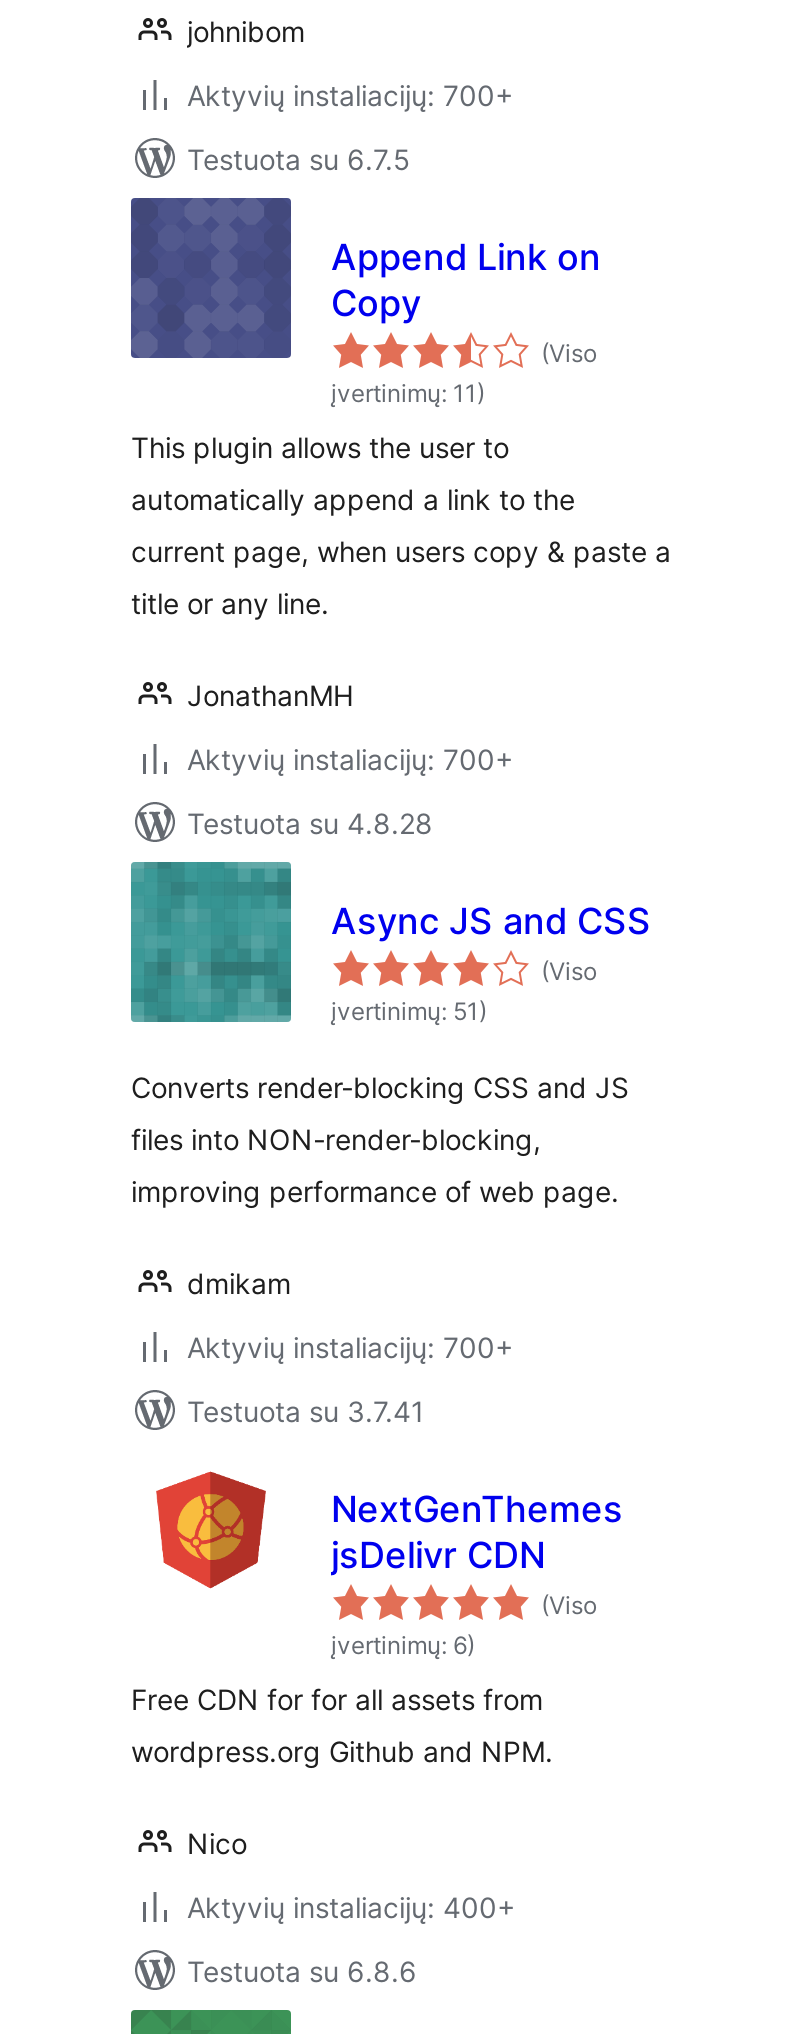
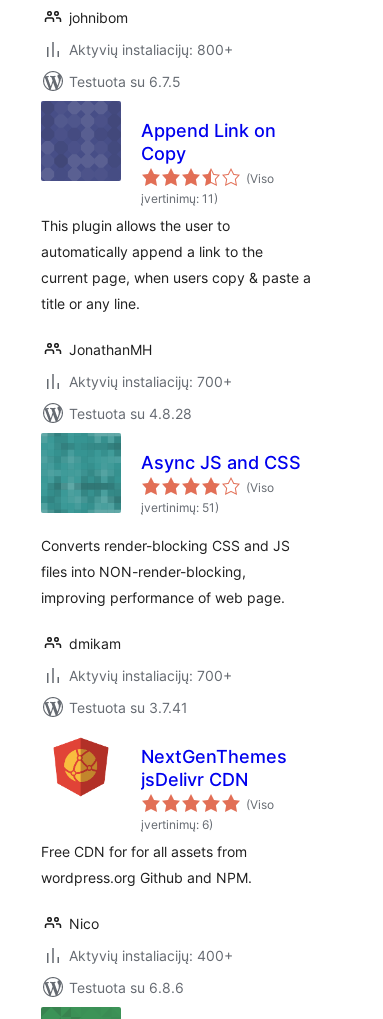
- Aktyvių instaliacijų: 700+
+ Aktyvių instaliacijų: 800+
